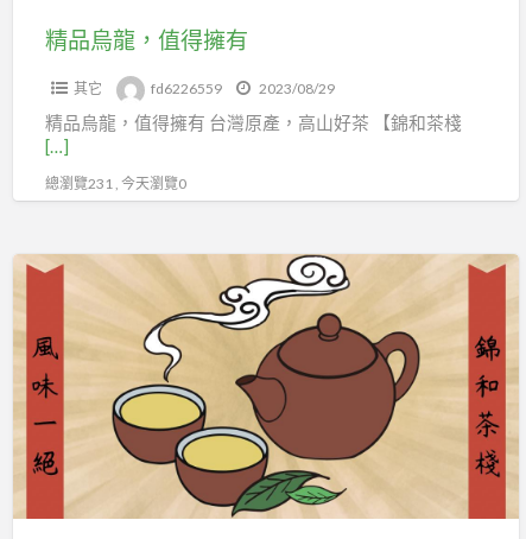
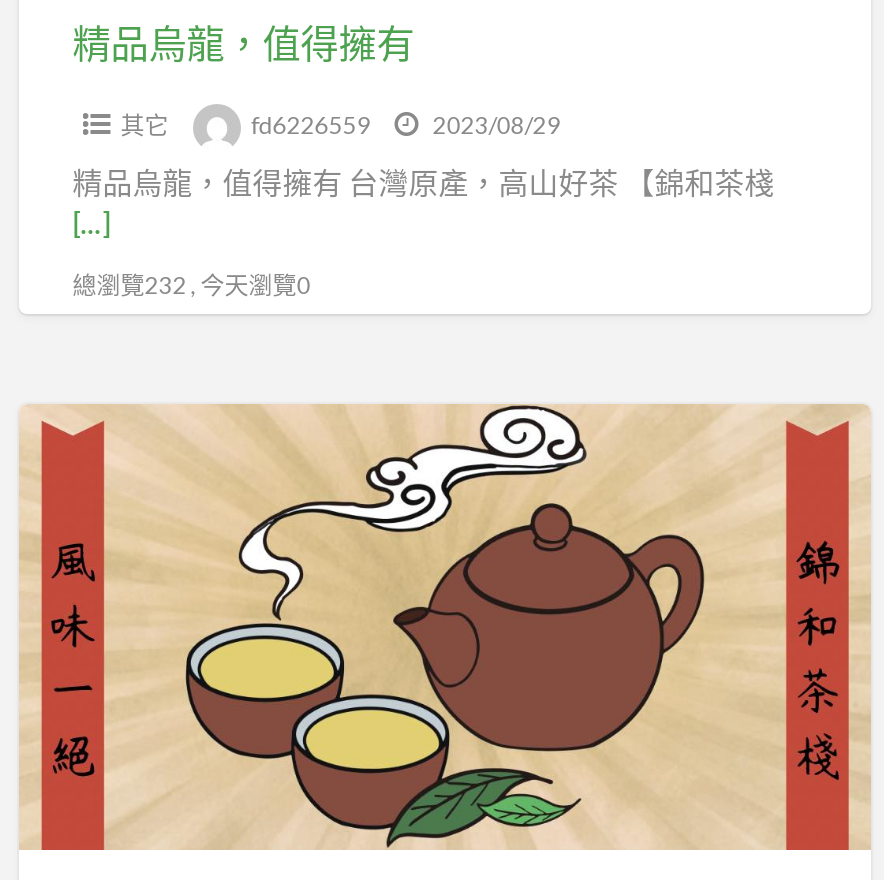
- 總瀏覽231 , 今天瀏覽0
+ 總瀏覽232 , 今天瀏覽0
